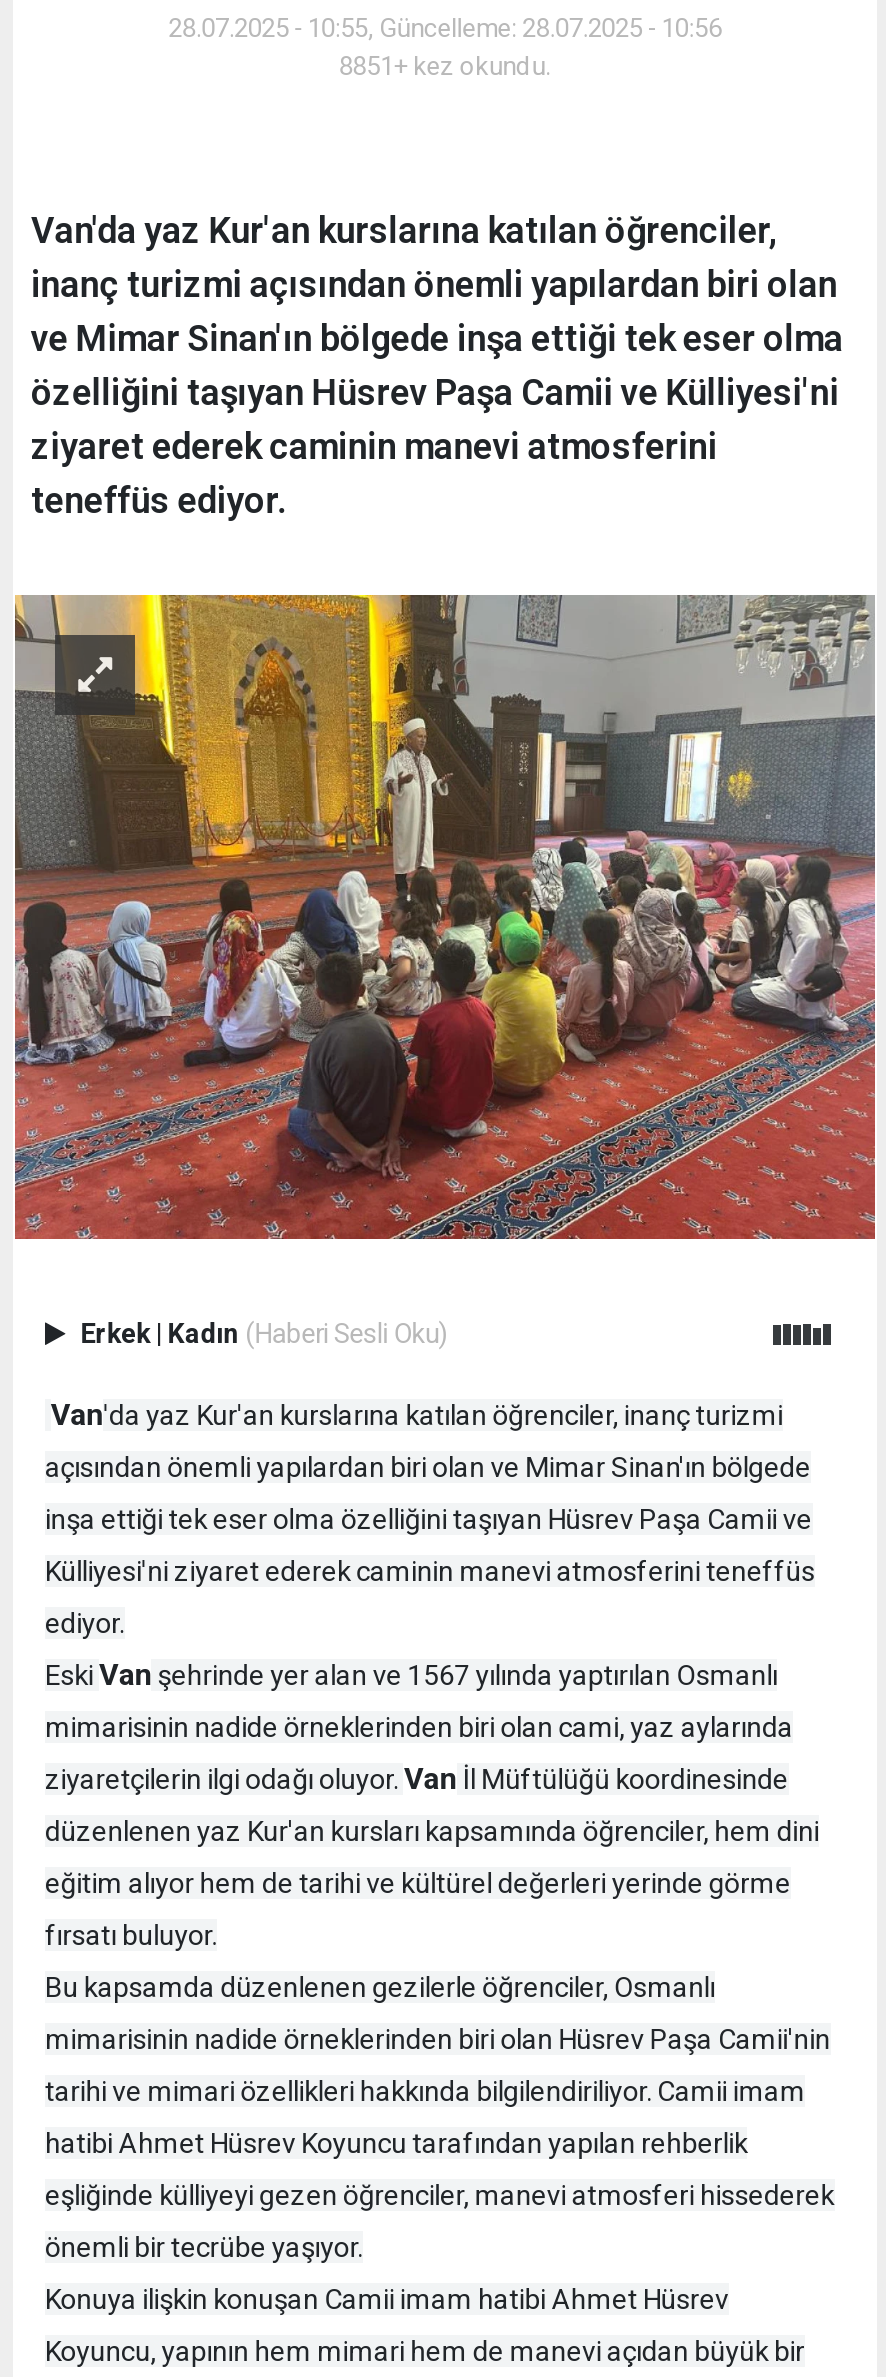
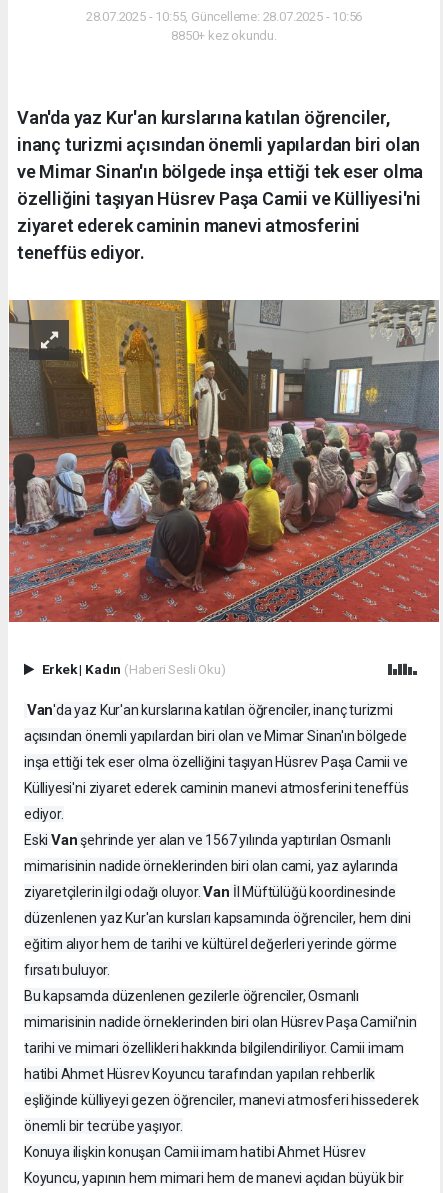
- 8851+ kez okundu.
+ 8850+ kez okundu.
